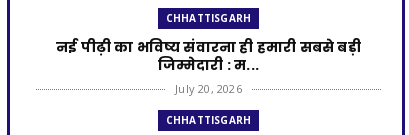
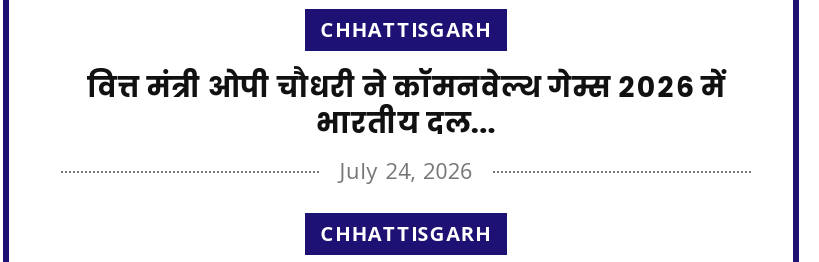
- नई पीढ़ी का भविष्य संवारना ही हमारी सबसे बड़ी
- जिम्मेदारी : म...
- July 20, 2026
+ वित्त मंत्री ओपी चौधरी ने कॉमनवेल्थ गेम्स 2026 में
+ भारतीय दल...
+ July 24, 2026
